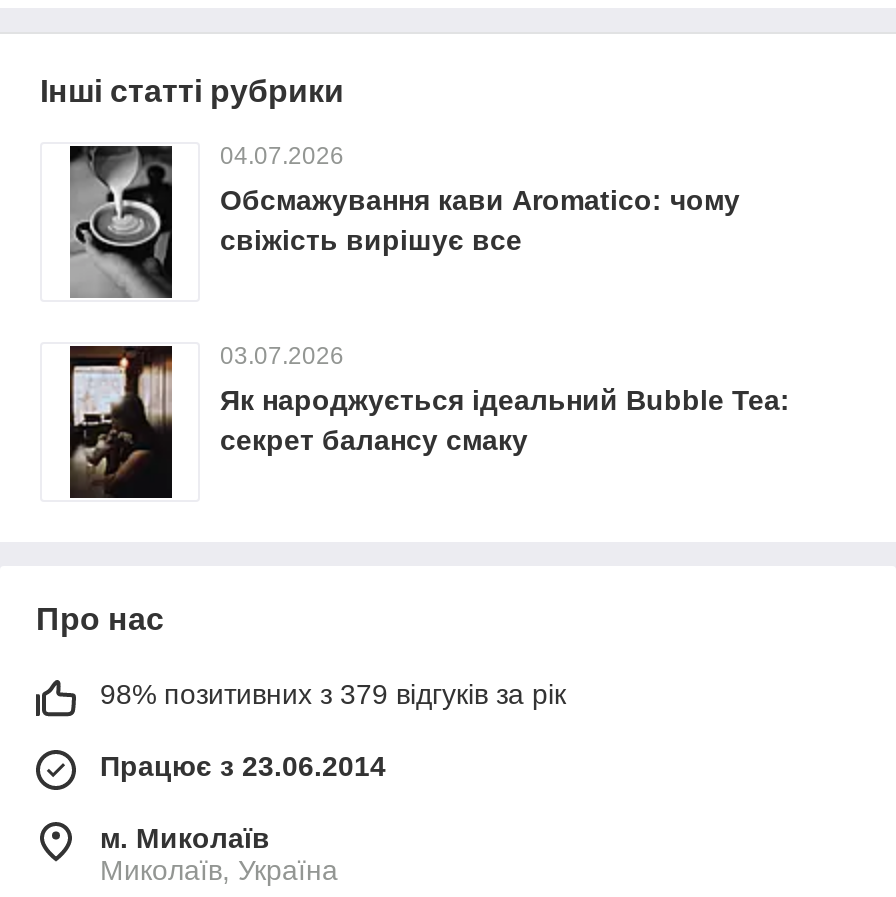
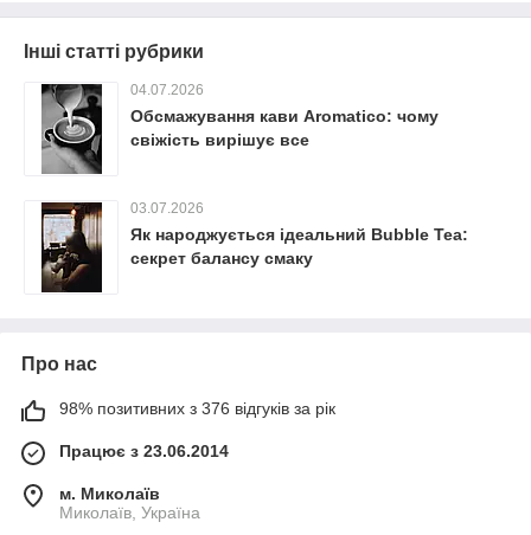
- 98% позитивних з 379 відгуків за рік
+ 98% позитивних з 376 відгуків за рік
